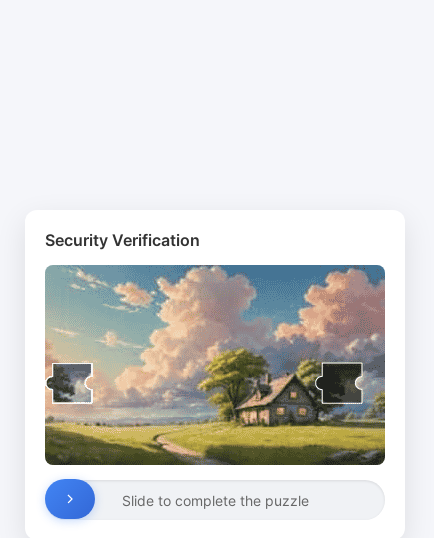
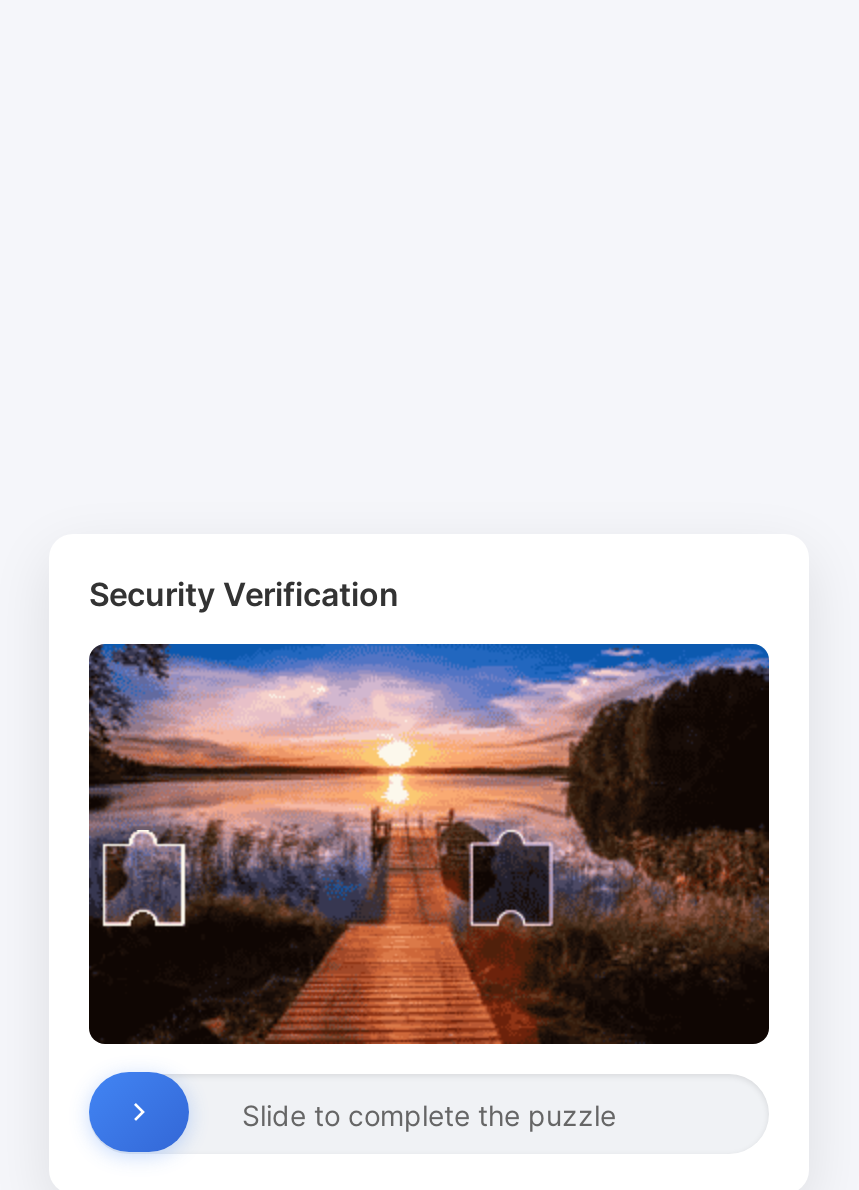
- [image]
+ [image]
